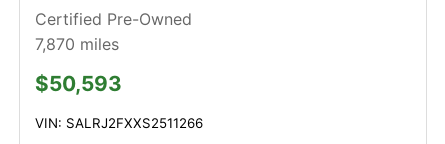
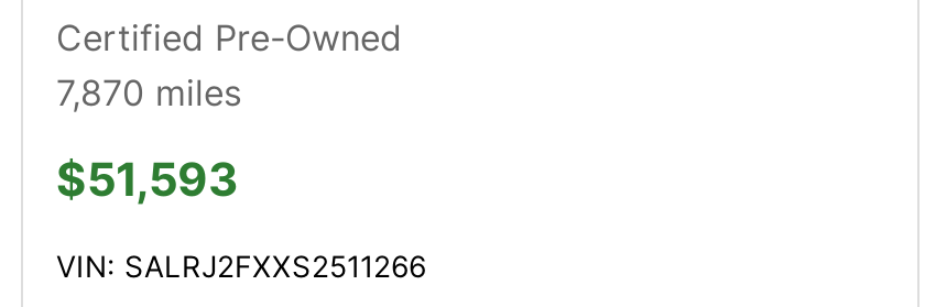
- $50,593
+ $51,593
